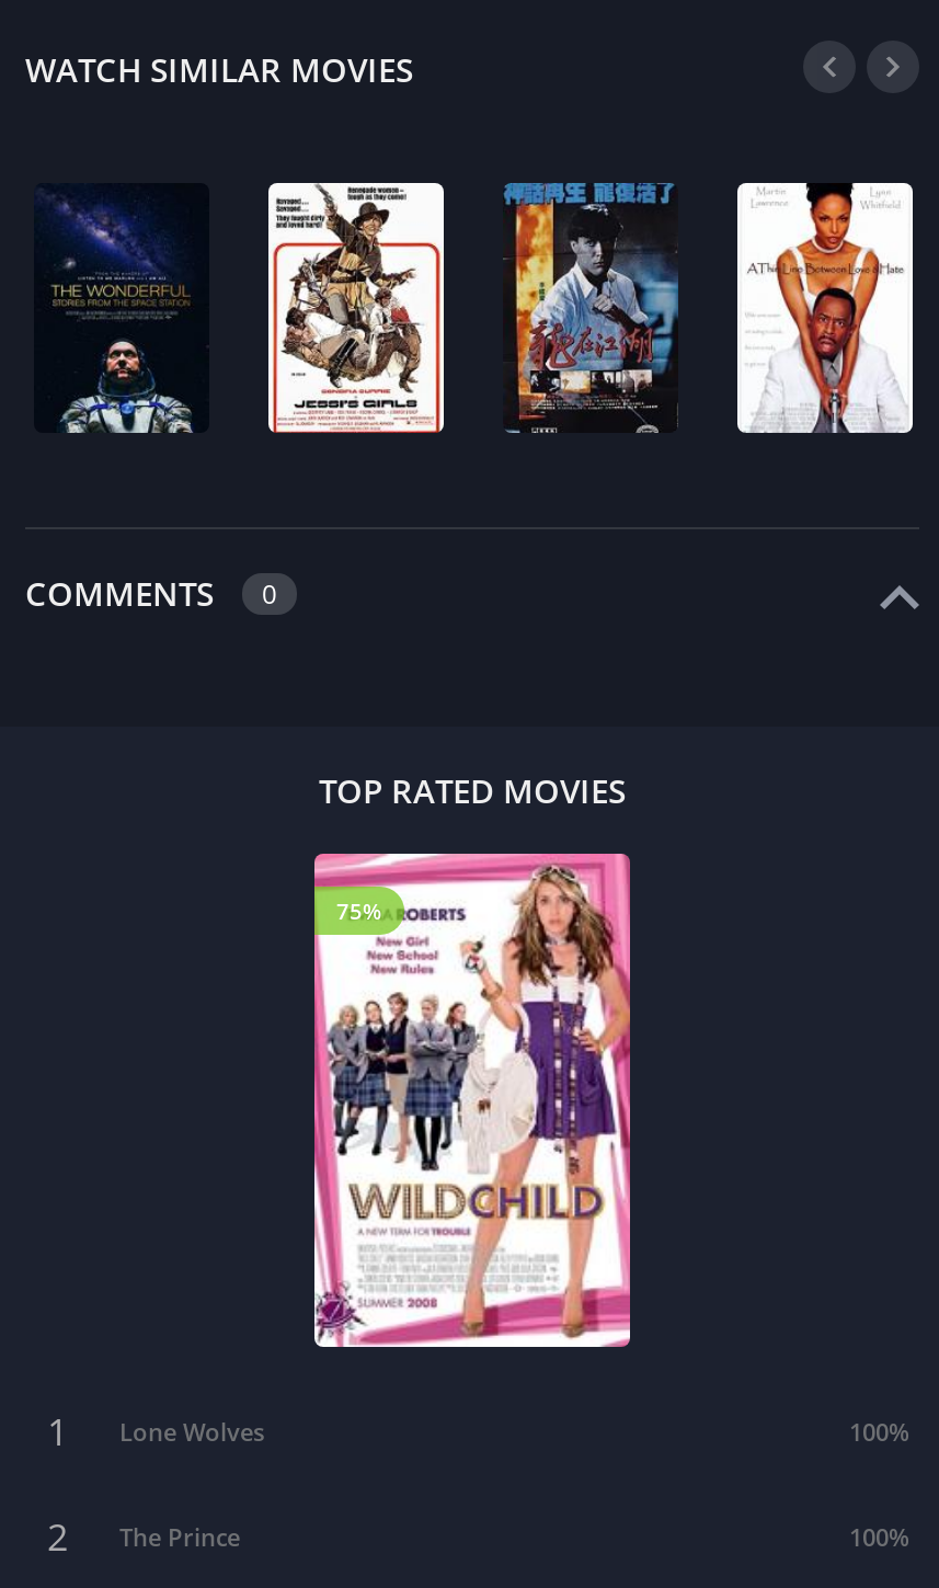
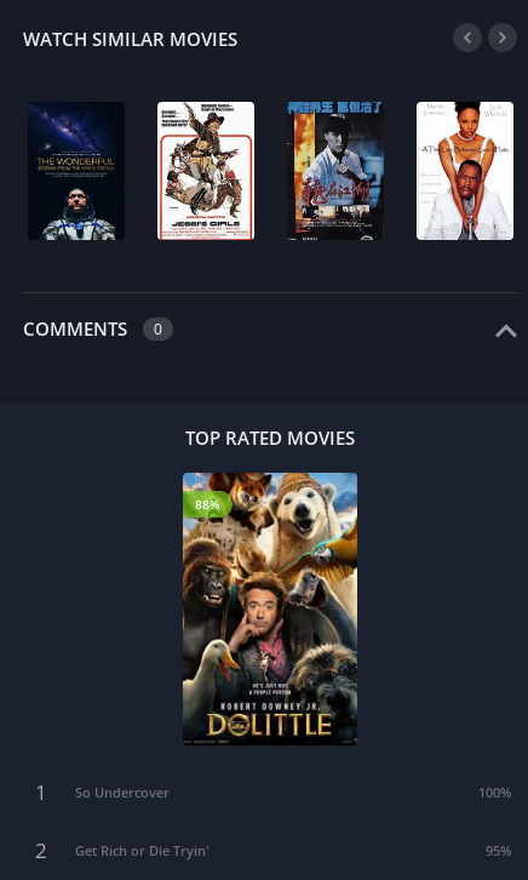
- [image]
- 75%
+ [image]
+ 88%

- Lone Wolves
+ So Undercover

- The Prince
- 100%
+ Get Rich or Die Tryin'
+ 95%
